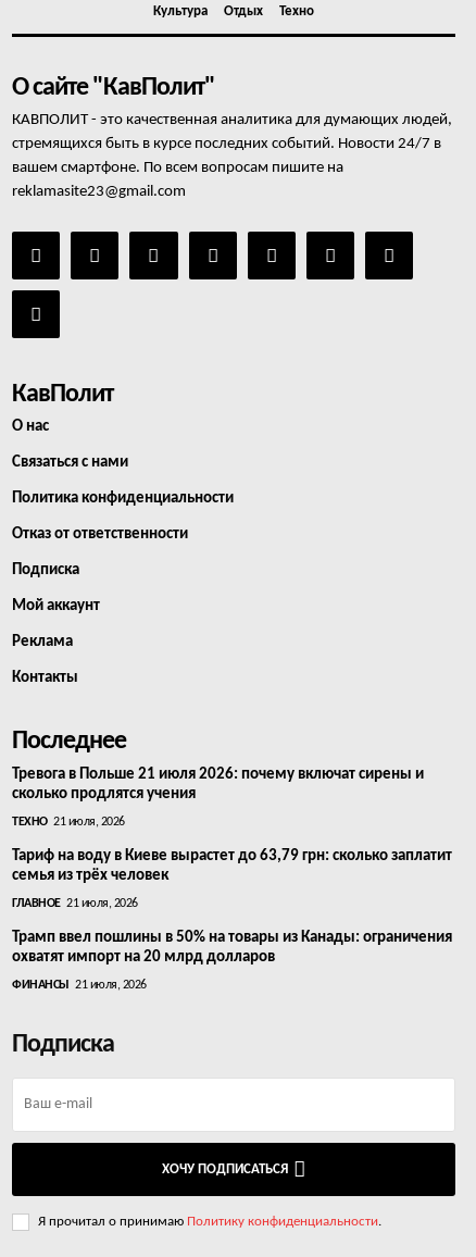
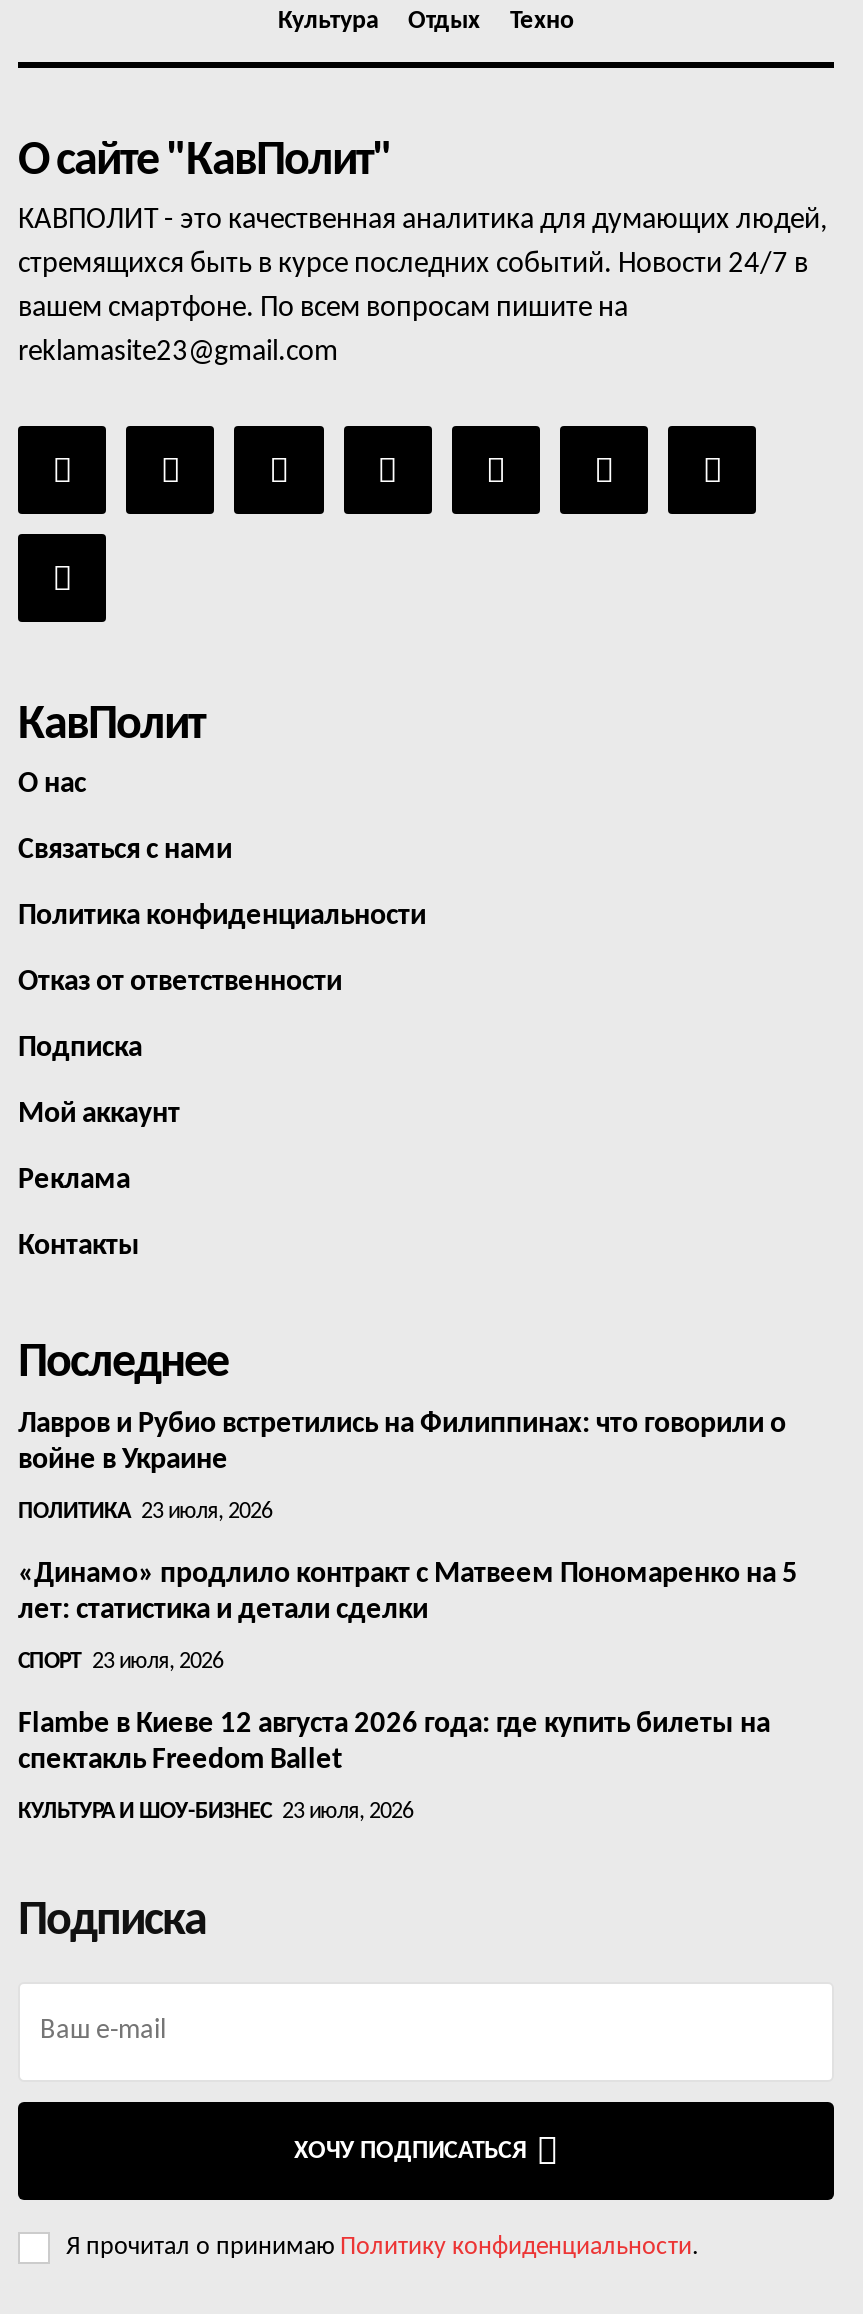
- Тревога в Польше 21 июля 2026: почему включат сирены и
- сколько продлятся учения
+ Лавров и Рубио встретились на Филиппинах: что говорили о
+ войне в Украине

- ТЕХНО 21 июля, 2026
+ ПОЛИТИКА 23 июля, 2026

- Тариф на воду в Киеве вырастет до 63,79 грн: сколько заплатит
- семья из трёх человек
+ «Динамо» продлило контракт с Матвеем Пономаренко на 5
+ лет: статистика и детали сделки

- ГЛАВНОЕ 21 июля, 2026
+ СПОРТ 23 июля, 2026

- Трамп ввел пошлины в 50% на товары из Канады: ограничения
- охватят импорт на 20 млрд долларов
+ Flambe в Киеве 12 августа 2026 года: где купить билеты на
+ спектакль Freedom Ballet

- ФИНАНСЫ 21 июля, 2026
+ КУЛЬТУРА И ШОУ-БИЗНЕС 23 июля, 2026
